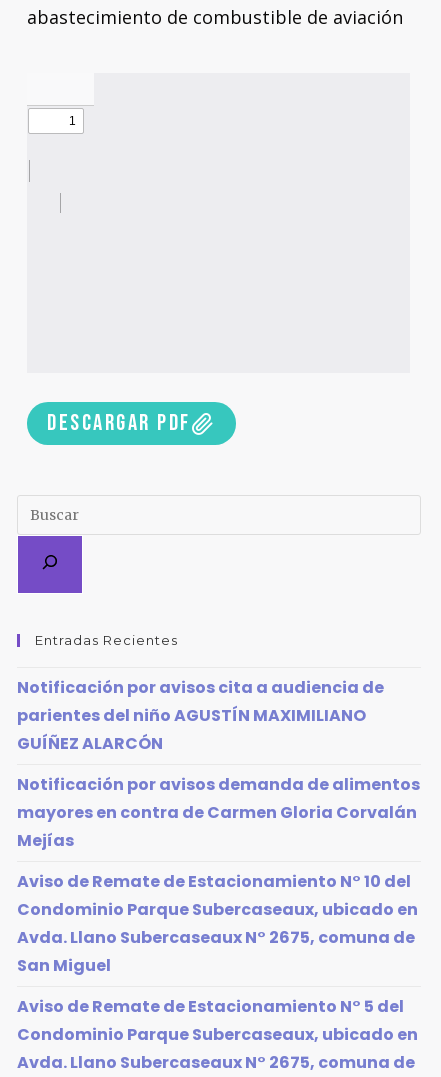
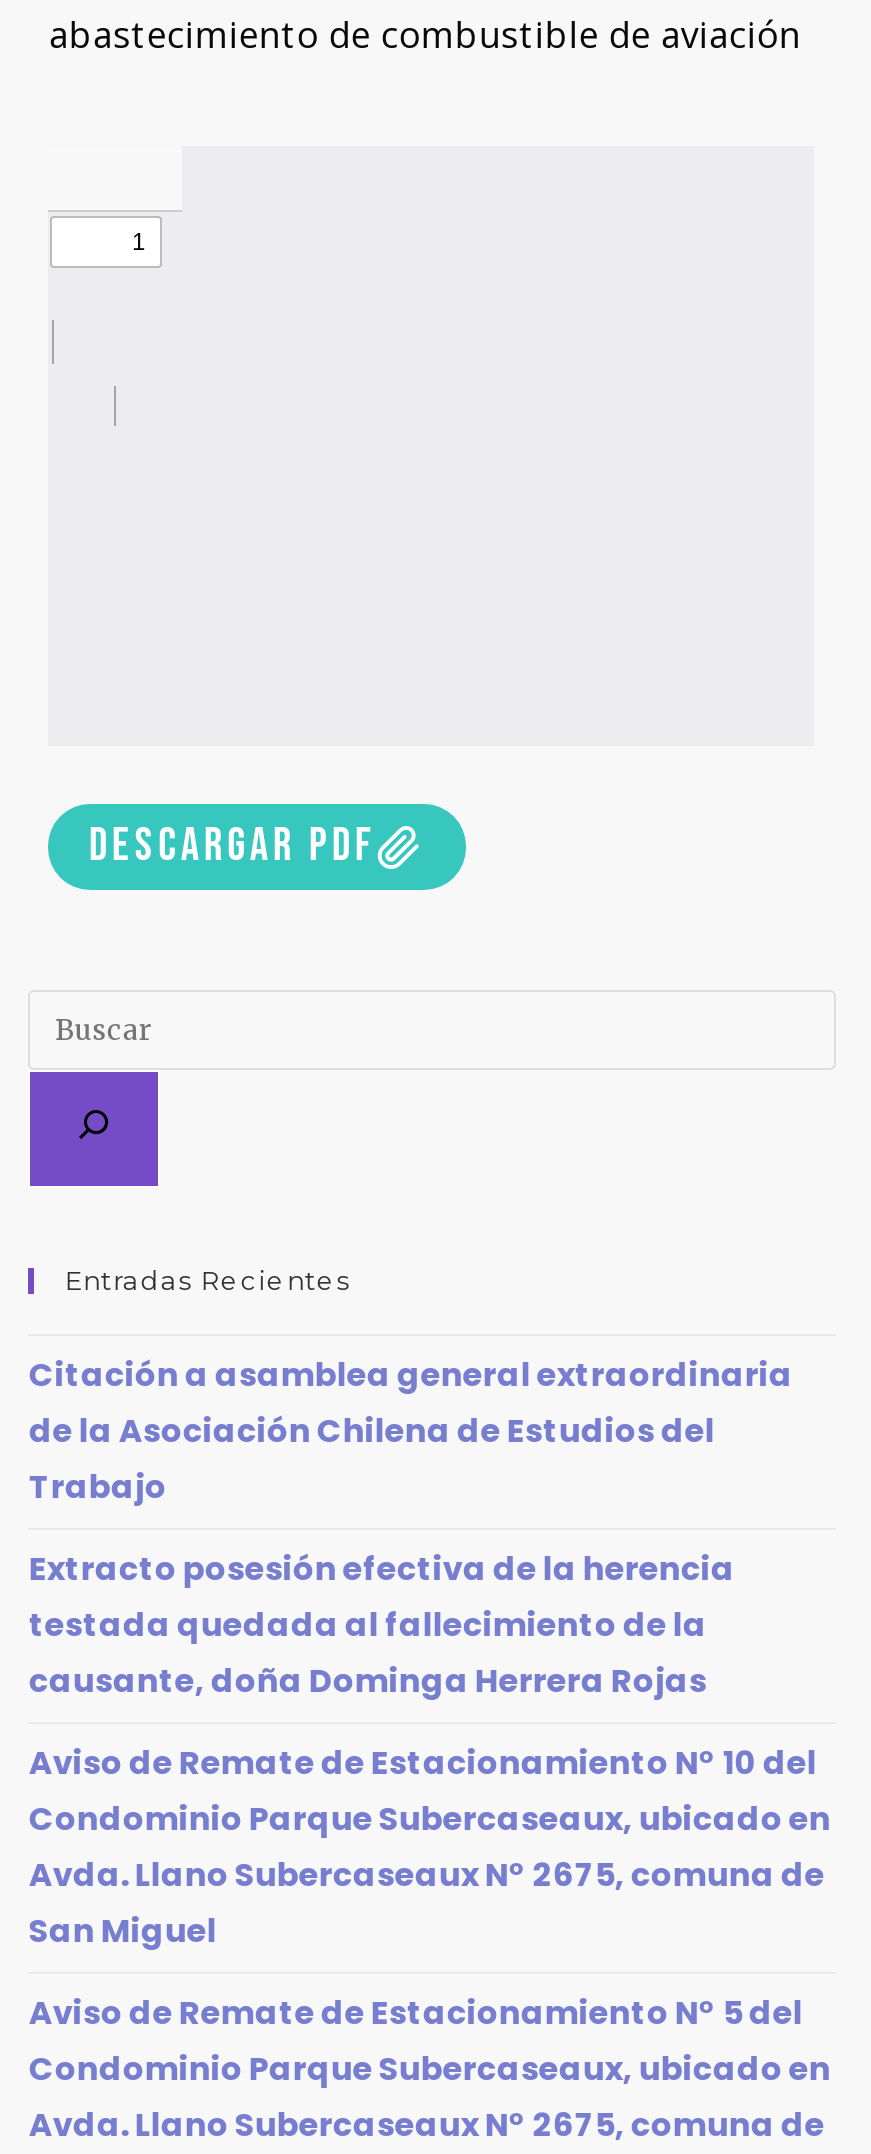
- Notificación por avisos cita a audiencia de
- parientes del niño AGUSTÍN MAXIMILIANO
- GUÍÑEZ ALARCÓN
+ Citación a asamblea general extraordinaria
+ de la Asociación Chilena de Estudios del
+ Trabajo

- Notificación por avisos demanda de alimentos
- mayores en contra de Carmen Gloria Corvalán
- Mejías
+ Extracto posesión efectiva de la herencia
+ testada quedada al fallecimiento de la
+ causante, doña Dominga Herrera Rojas
